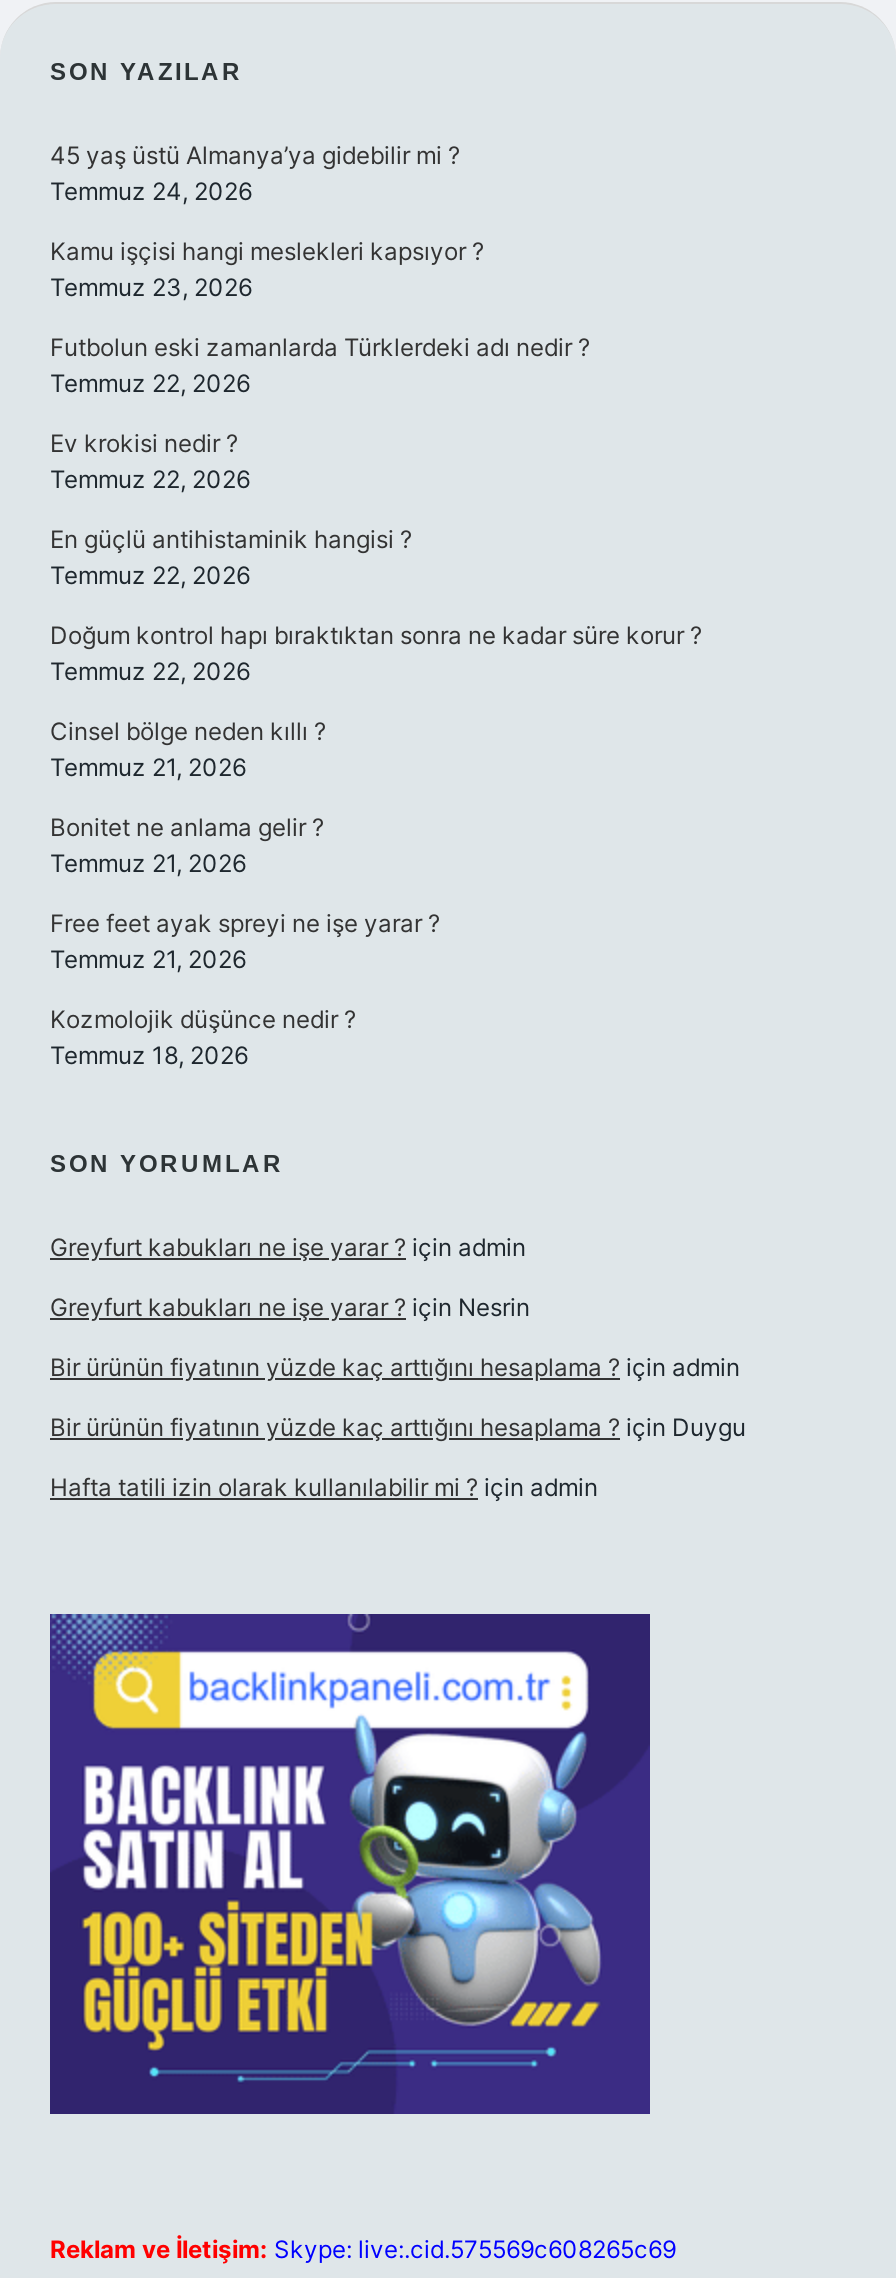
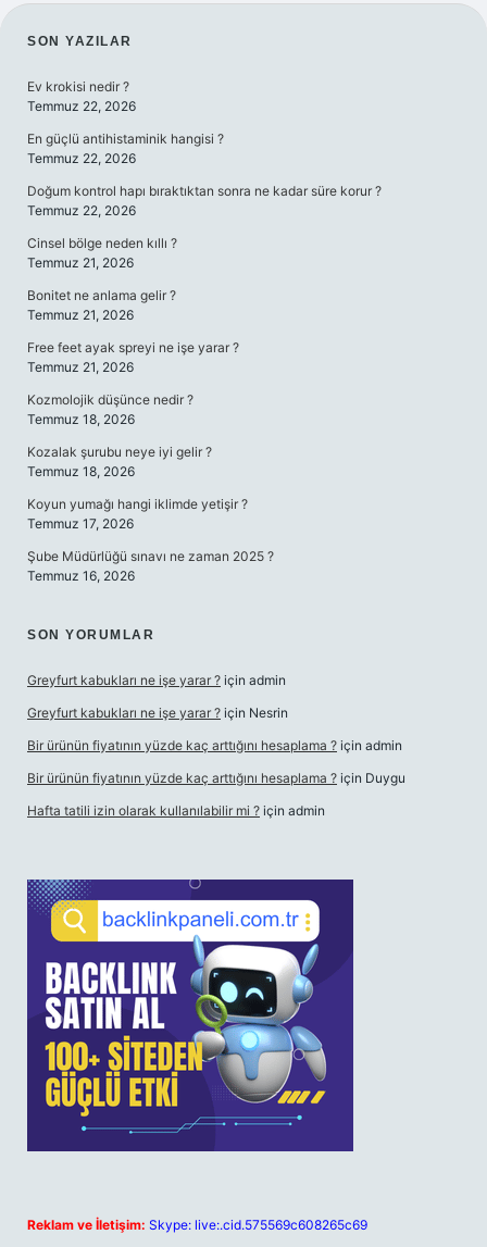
- 45 yaş üstü Almanya’ya gidebilir mi ?
- Temmuz 24, 2026
- Kamu işçisi hangi meslekleri kapsıyor ?
- Temmuz 23, 2026
- Futbolun eski zamanlarda Türklerdeki adı nedir ?
- Temmuz 22, 2026

moved up: Ev krokisi nedir ? | Temmuz 22, 2026 | En güçlü antihistaminik hangisi ? | ... | Kozmolojik düşünce nedir ? | Temmuz 18, 2026

+ Kozalak şurubu neye iyi gelir ?
+ Temmuz 18, 2026
+ Koyun yumağı hangi iklimde yetişir ?
+ Temmuz 17, 2026
+ Şube Müdürlüğü sınavı ne zaman 2025 ?
+ Temmuz 16, 2026
